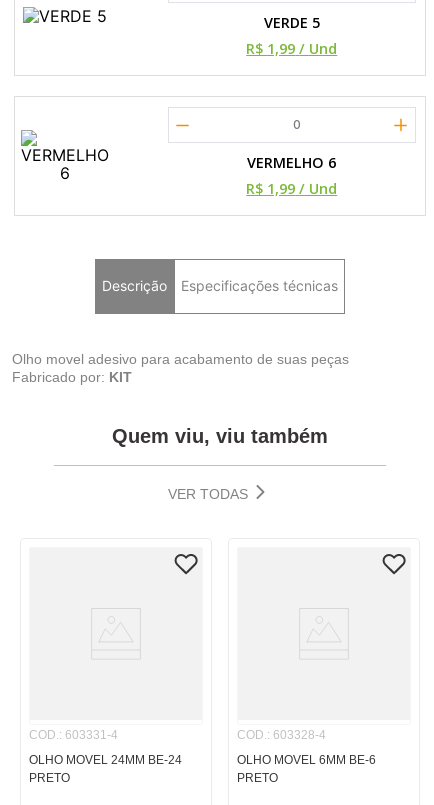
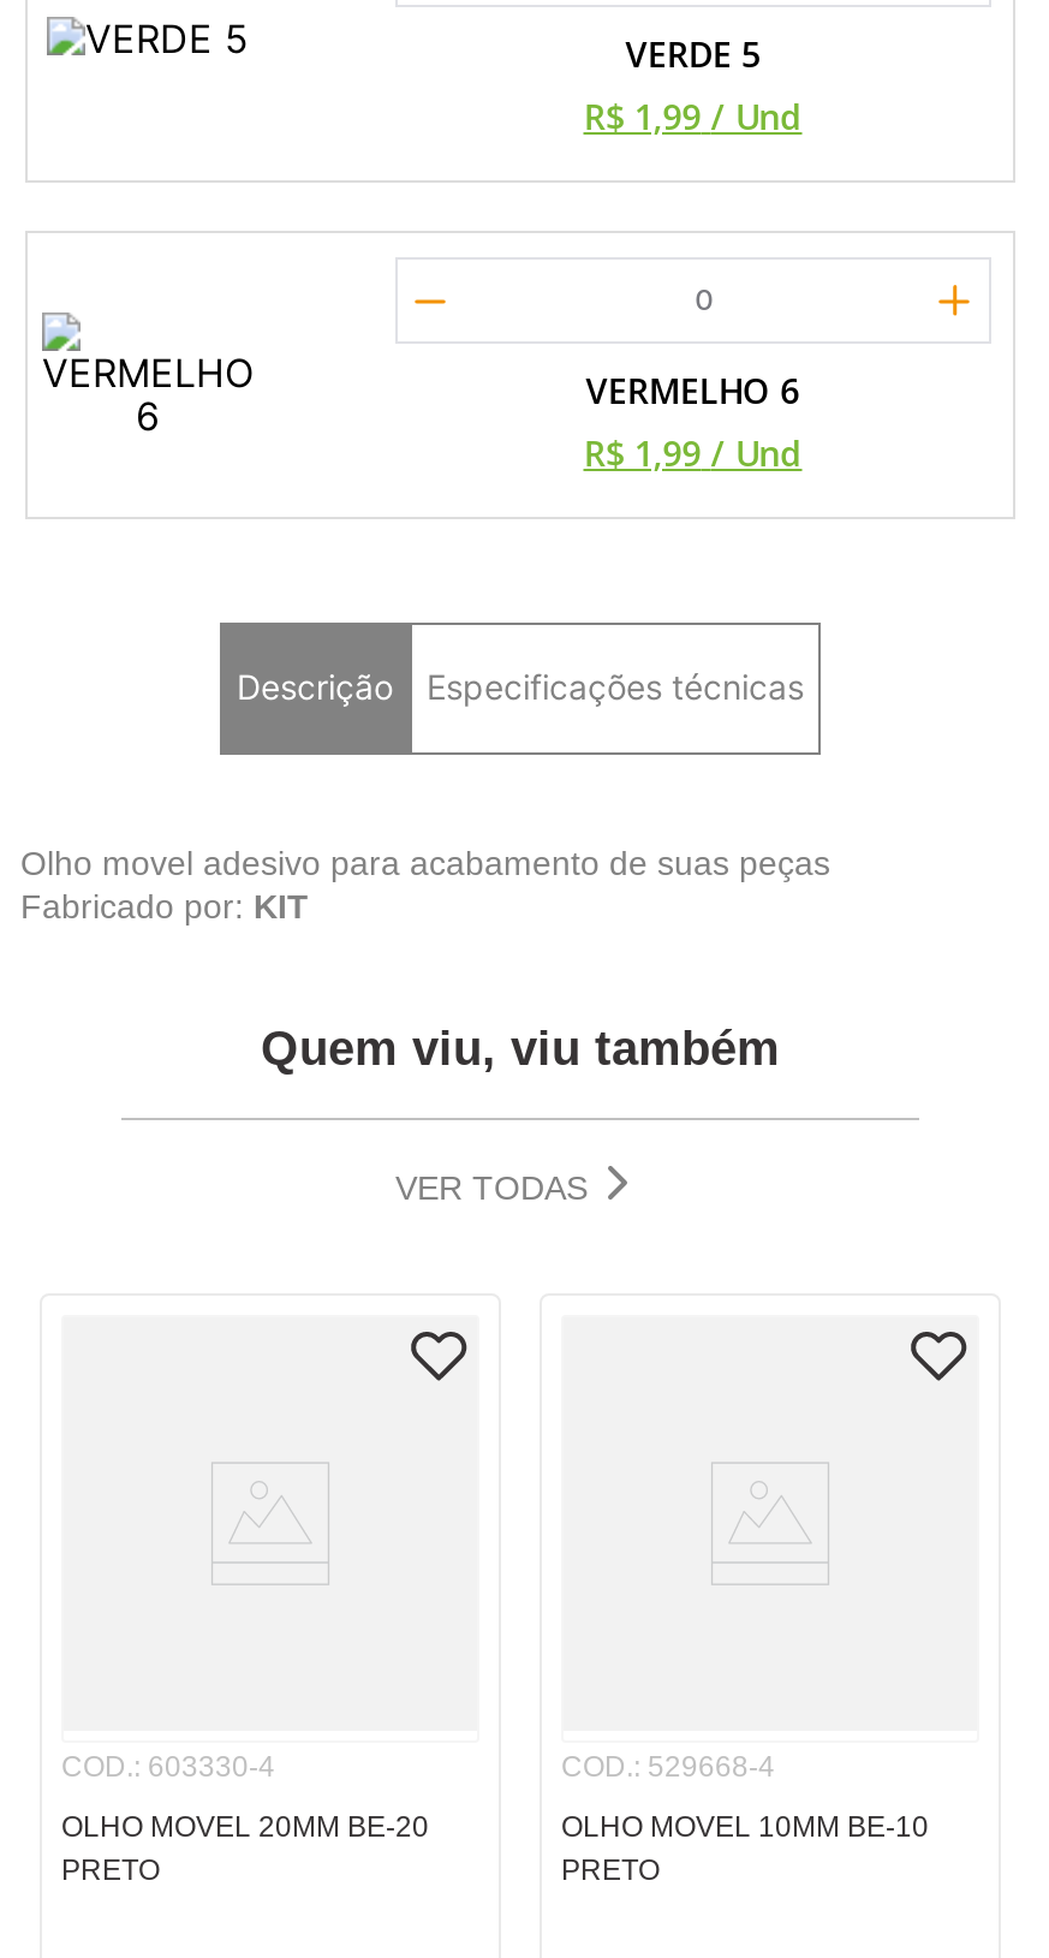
- COD.: 603331-4
+ COD.: 603330-4

- COD.: 603328-4
+ COD.: 529668-4

- OLHO MOVEL 24MM BE-24
+ OLHO MOVEL 20MM BE-20

- OLHO MOVEL 6MM BE-6
+ OLHO MOVEL 10MM BE-10
